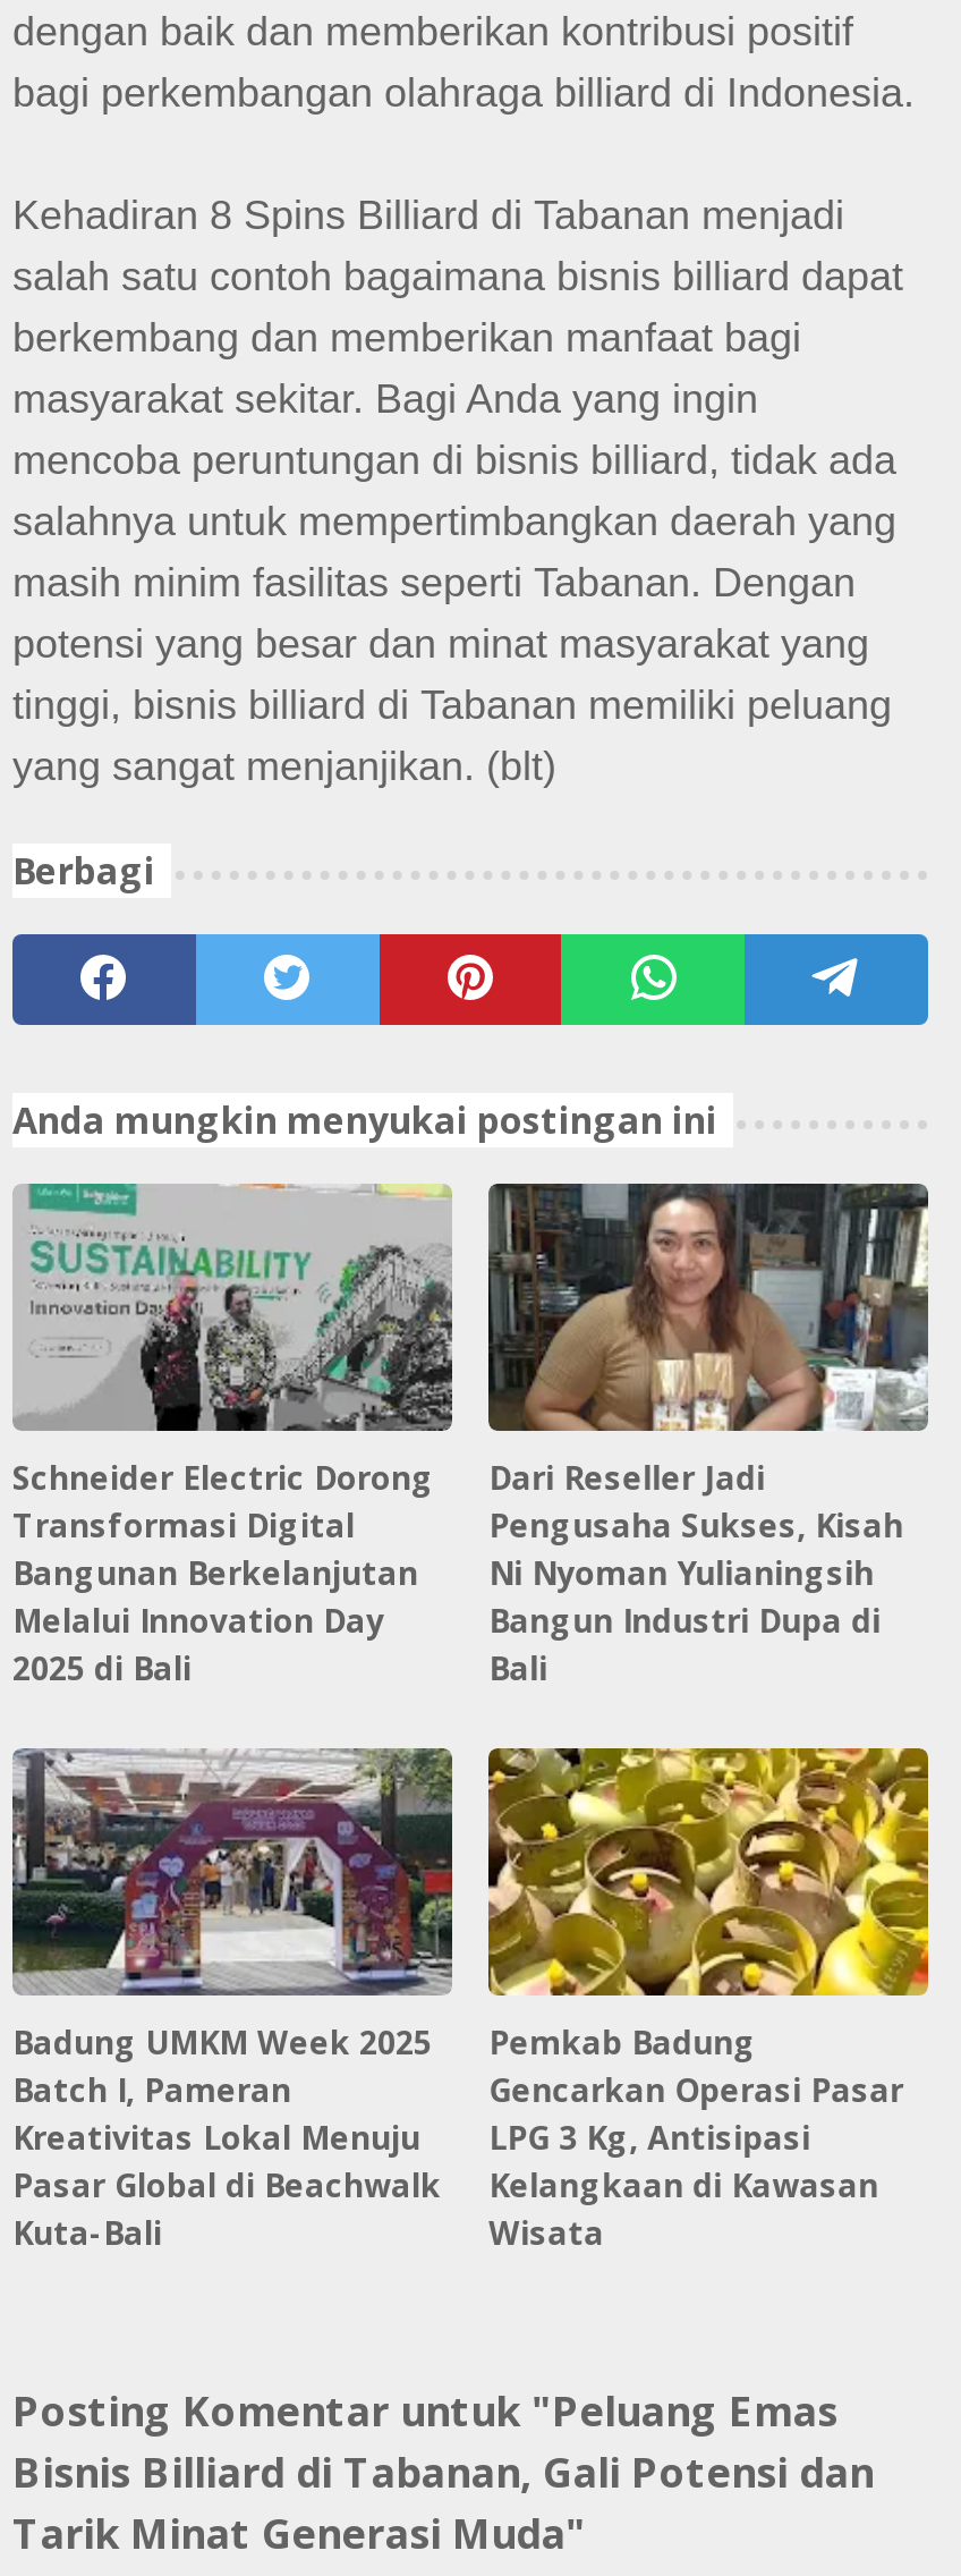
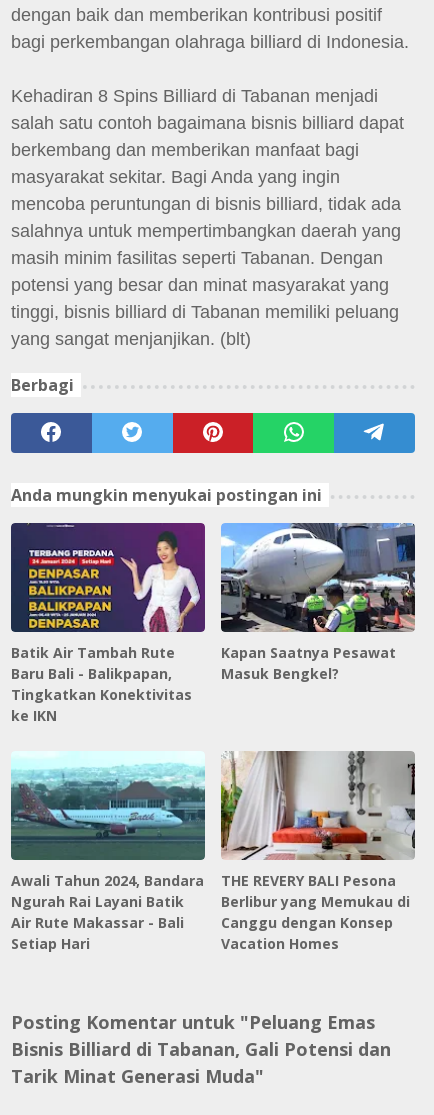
- [image]
+ [image]

- [image]
- Dari Reseller Jadi
- Pengusaha Sukses, Kisah
- Ni Nyoman Yulianingsih
- Bangun Industri Dupa di
- Bali
+ [image]
+ Kapan Saatnya Pesawat
+ Masuk Bengkel?

- Schneider Electric Dorong
- Transformasi Digital
- Bangunan Berkelanjutan
- Melalui Innovation Day
- 2025 di Bali
+ Batik Air Tambah Rute
+ Baru Bali - Balikpapan,
+ Tingkatkan Konektivitas
+ ke IKN

- [image]
- Badung UMKM Week 2025
- Batch I, Pameran
- Kreativitas Lokal Menuju
- Pasar Global di Beachwalk
- Kuta-Bali
+ [image]
+ Awali Tahun 2024, Bandara
+ Ngurah Rai Layani Batik
+ Air Rute Makassar - Bali
+ Setiap Hari

- [image]
- Pemkab Badung
- Gencarkan Operasi Pasar
- LPG 3 Kg, Antisipasi
- Kelangkaan di Kawasan
- Wisata
+ [image]
+ THE REVERY BALI Pesona
+ Berlibur yang Memukau di
+ Canggu dengan Konsep
+ Vacation Homes
